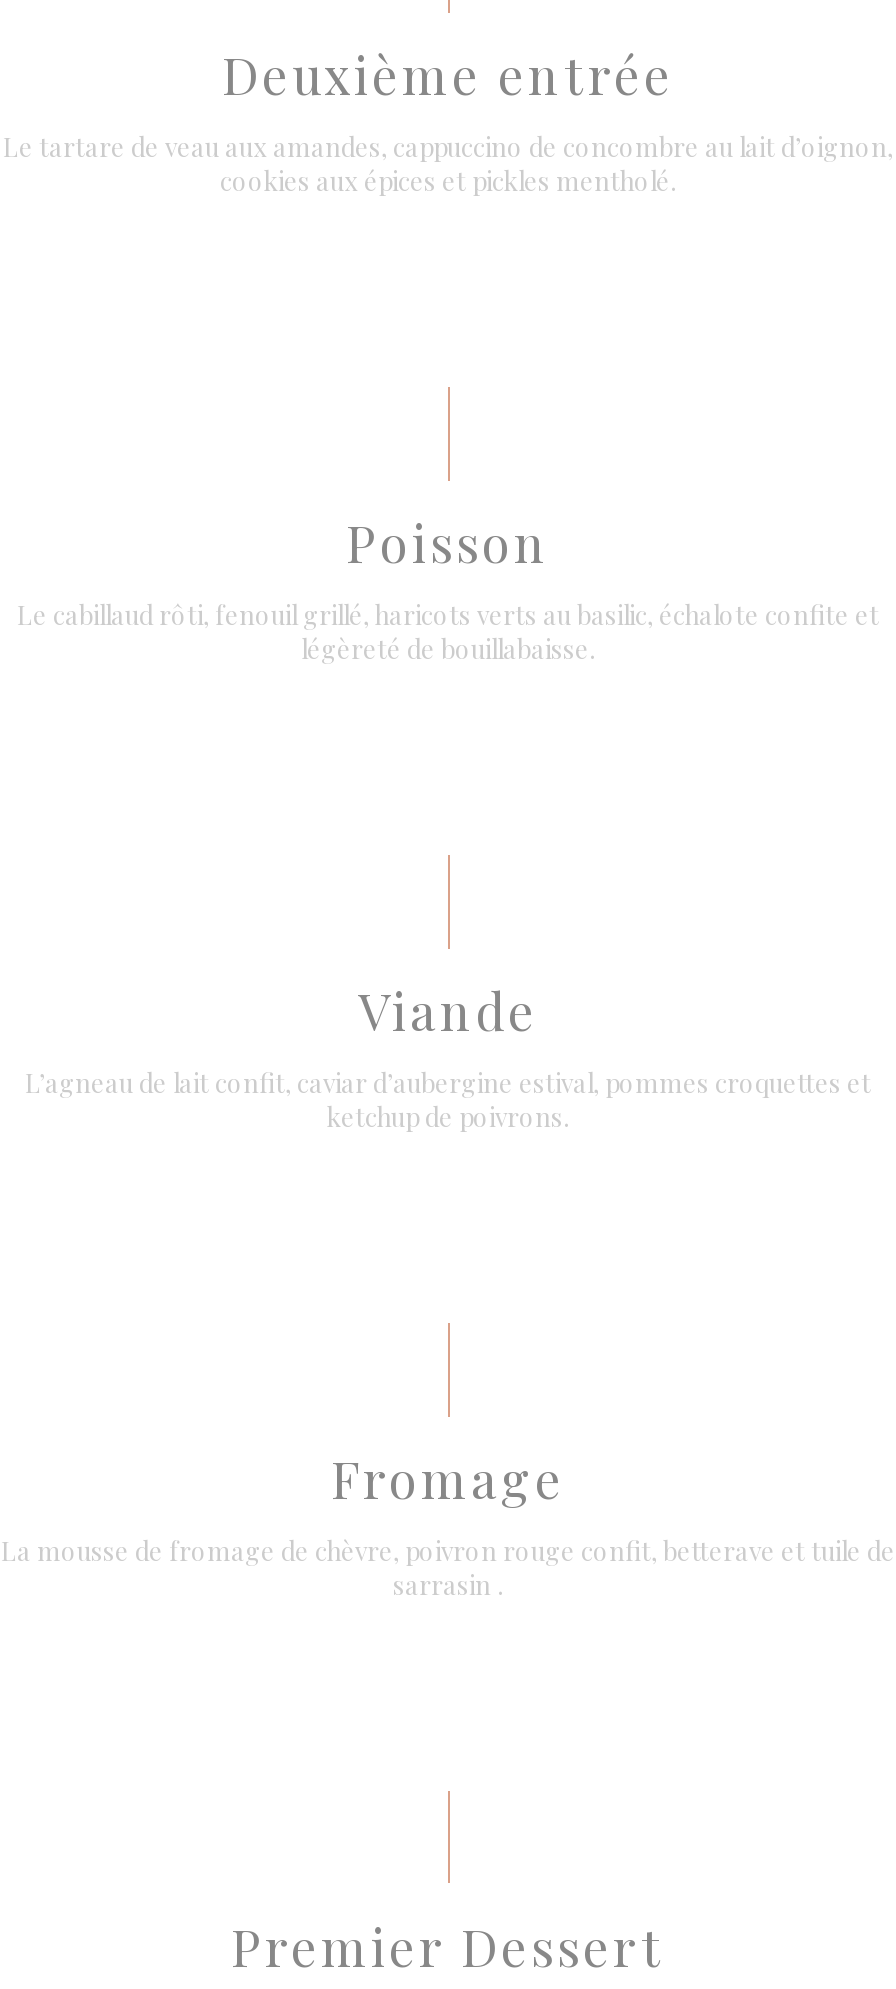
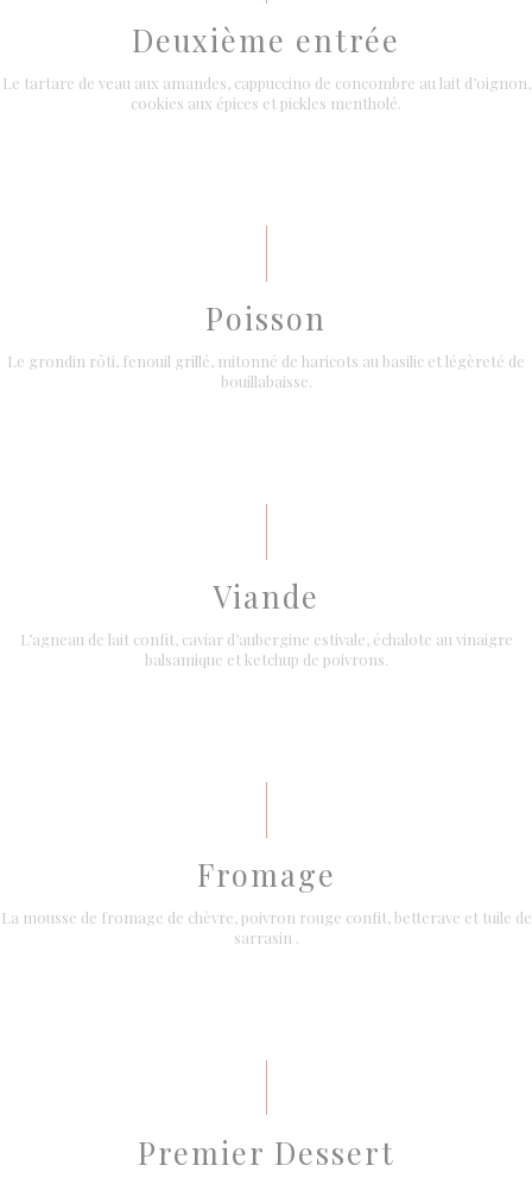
- Le cabillaud rôti, fenouil grillé, haricots verts au basilic, échalote confite et
- légèreté de bouillabaisse.
+ Le grondin rôti, fenouil grillé, mitonné de haricots au basilic et légèreté de
+ bouillabaisse.

- L’agneau de lait confit, caviar d’aubergine estival, pommes croquettes et
- ketchup de poivrons.
+ L’agneau de lait confit, caviar d’aubergine estivale, échalote au vinaigre
+ balsamique et ketchup de poivrons.
